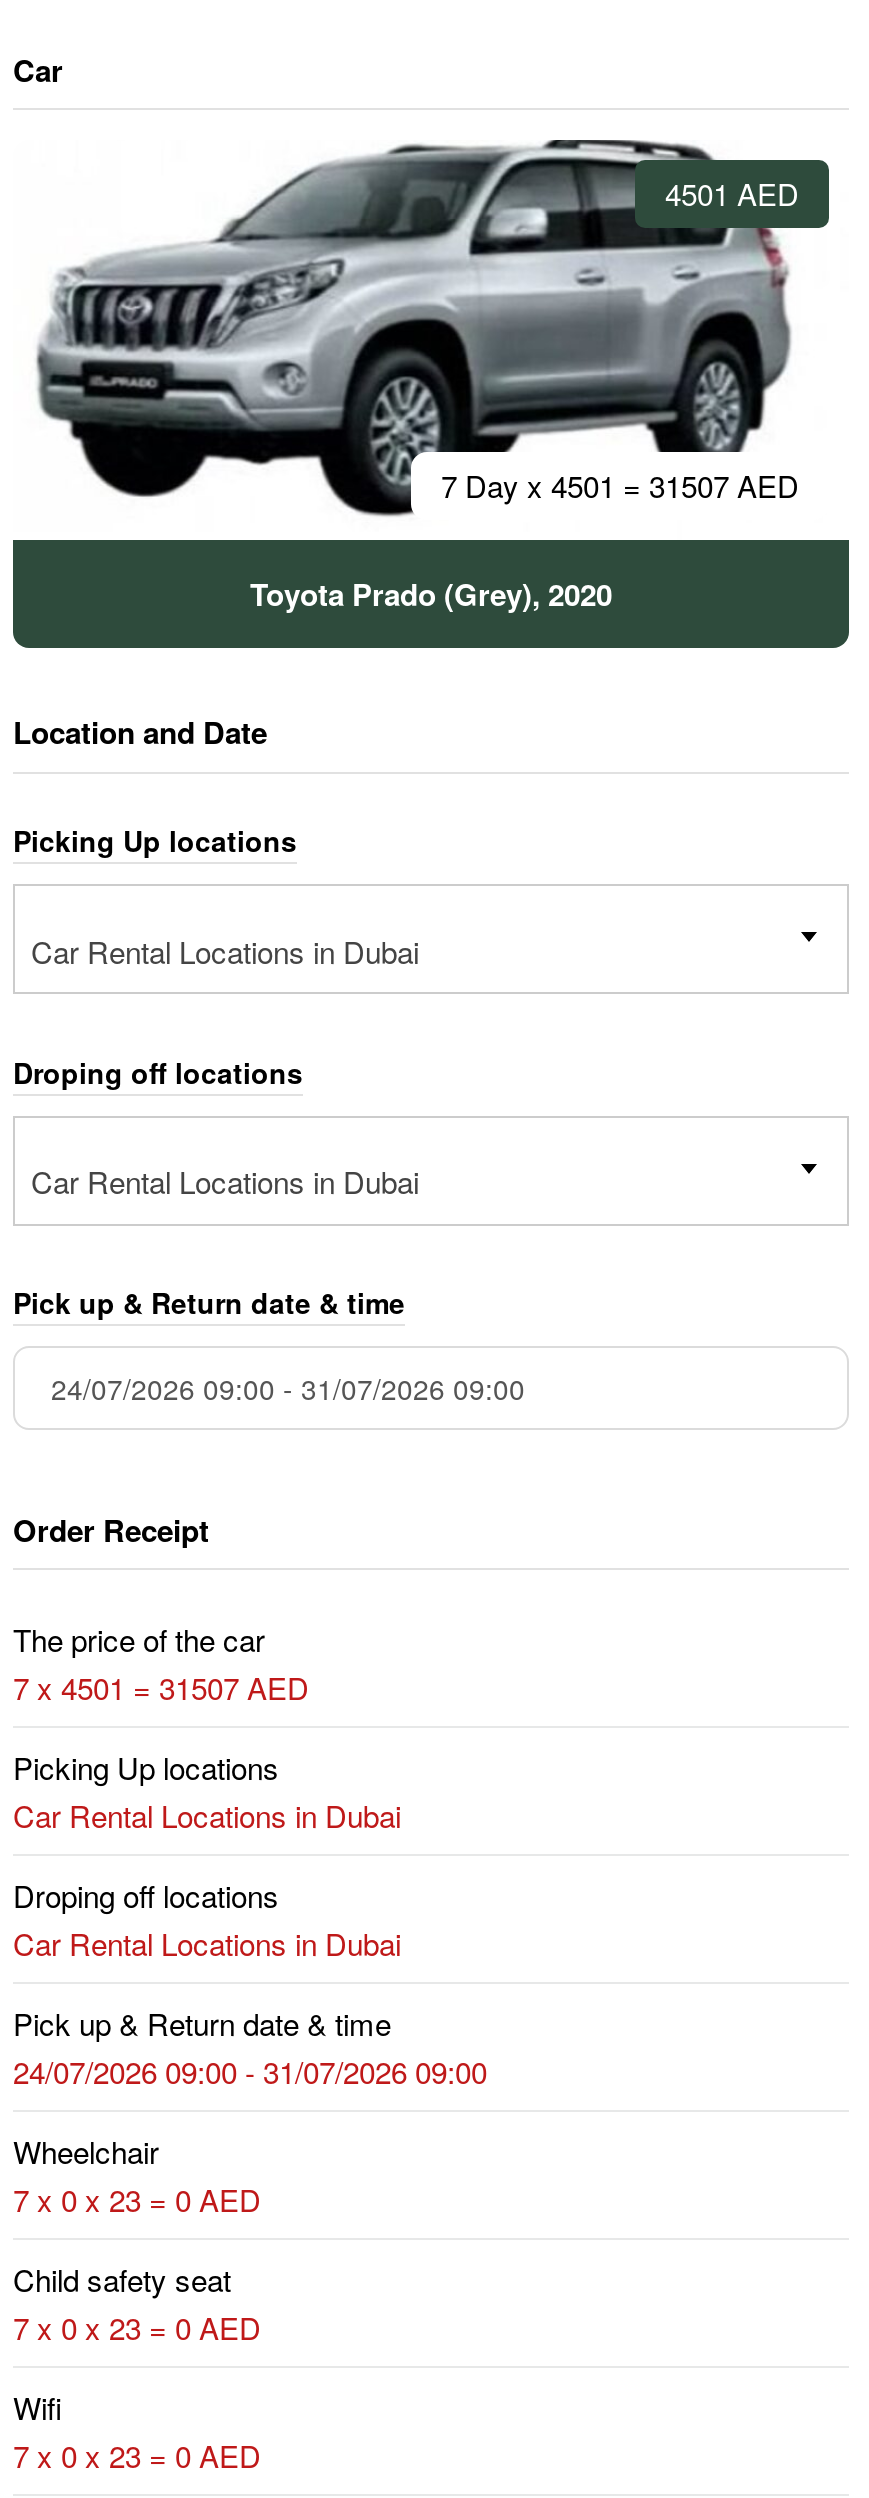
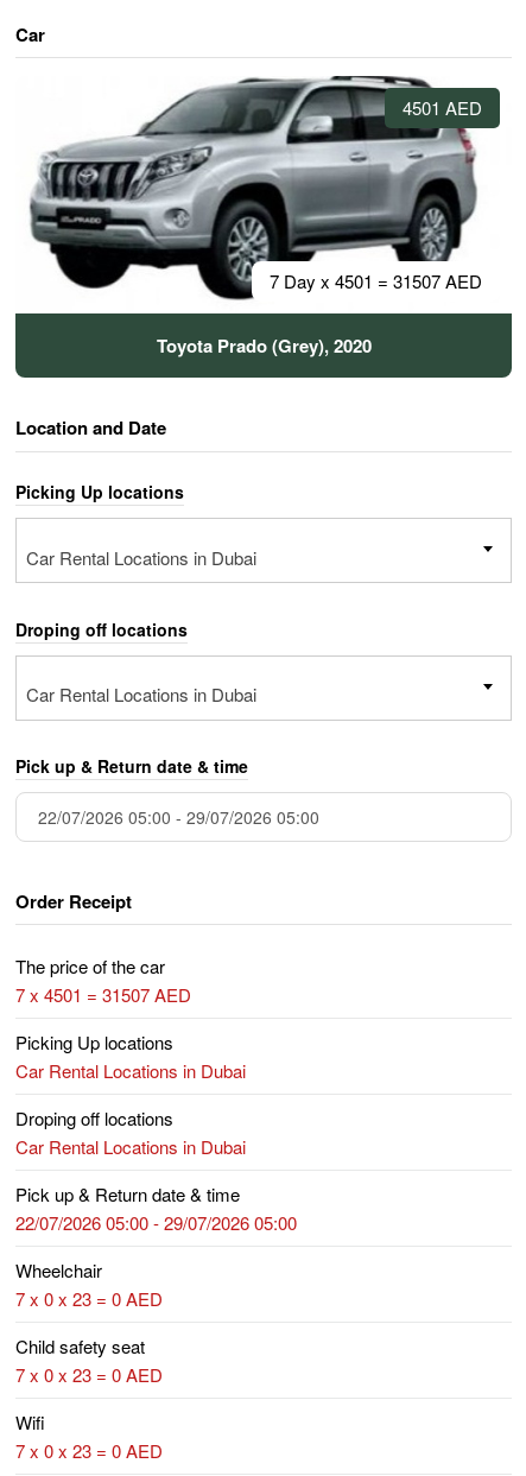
- 24/07/2026 09:00 - 31/07/2026 09:00
+ 22/07/2026 05:00 - 29/07/2026 05:00
